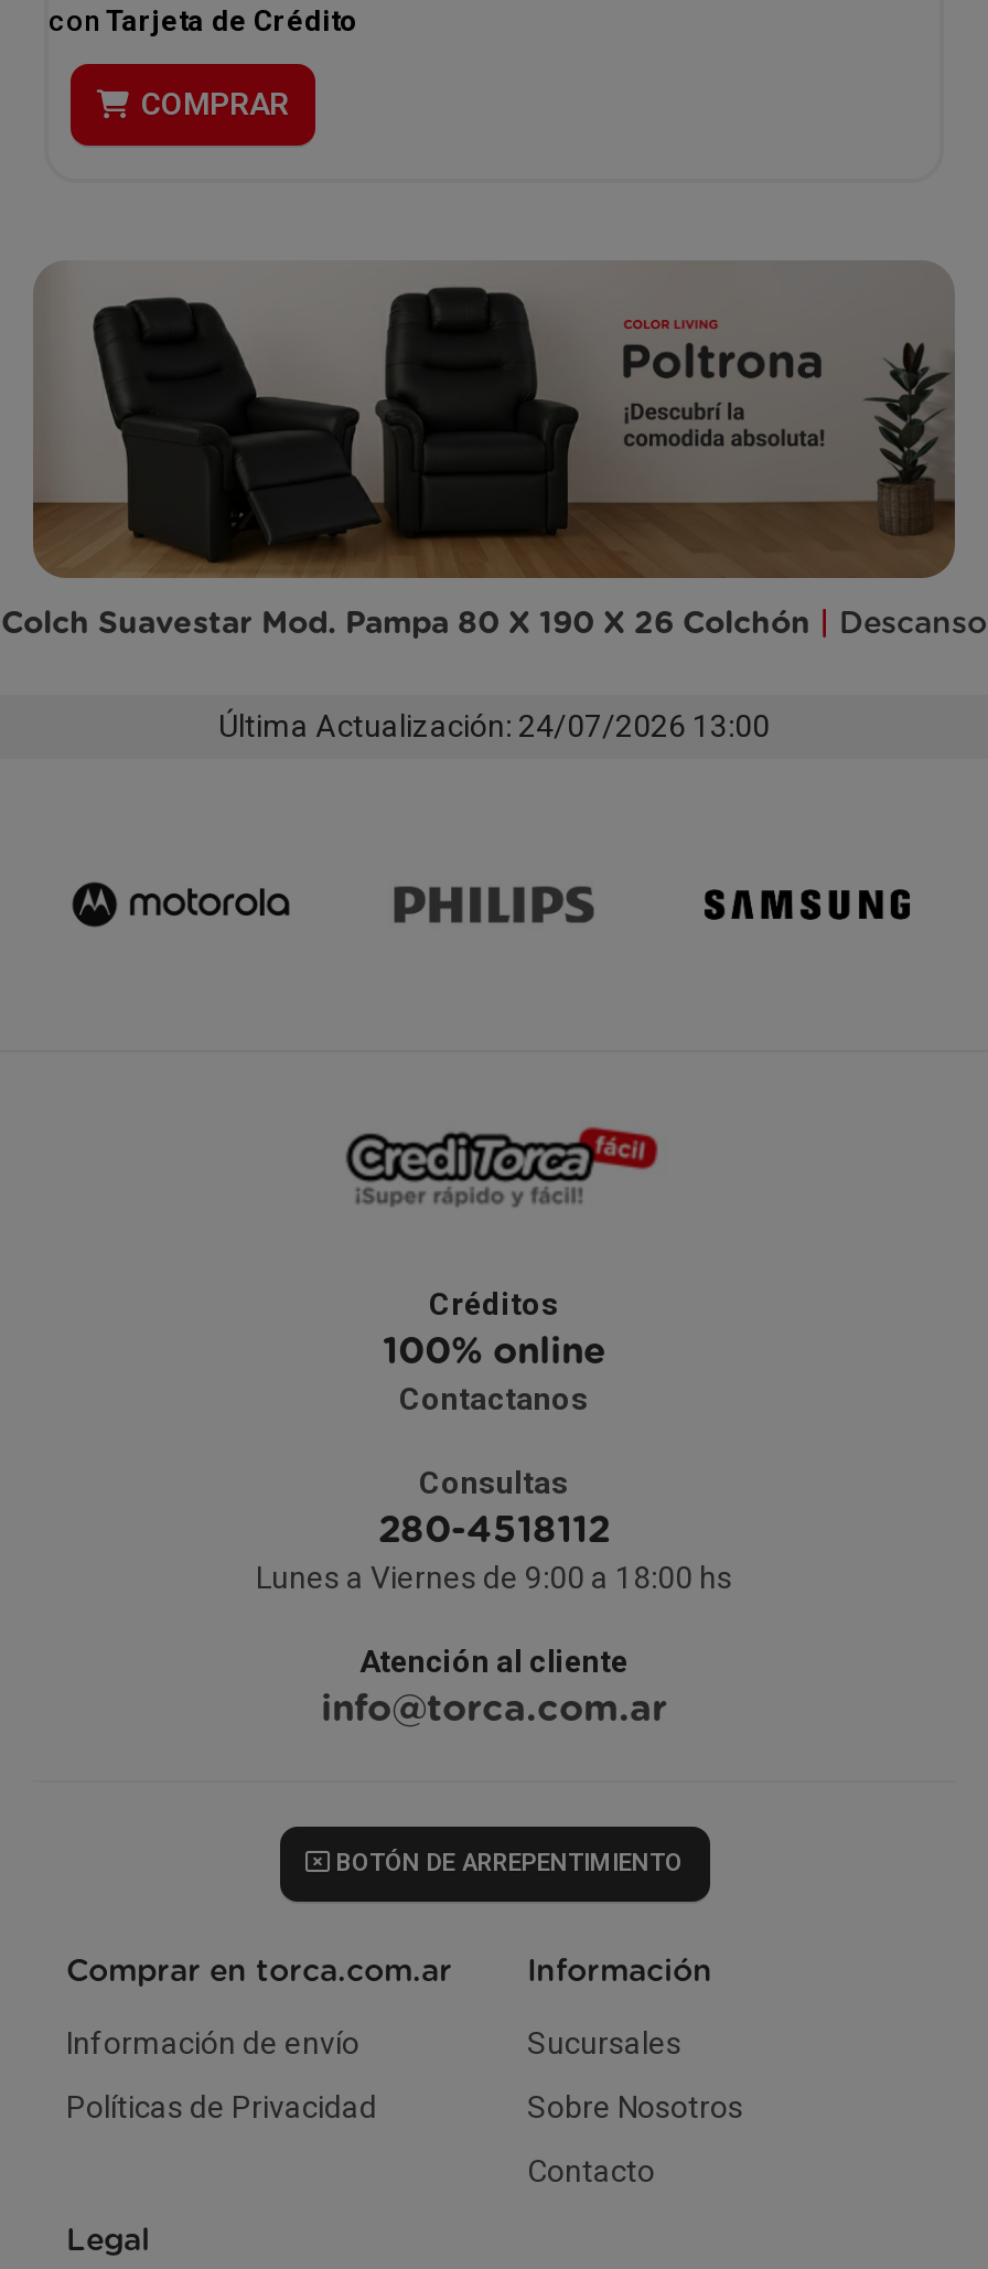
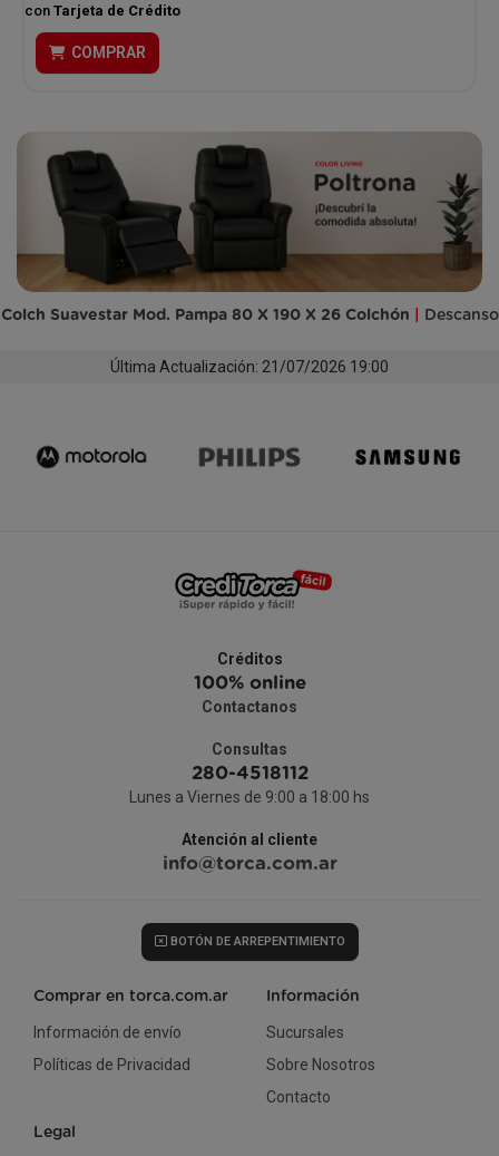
- Última Actualización: 24/07/2026 13:00
+ Última Actualización: 21/07/2026 19:00
